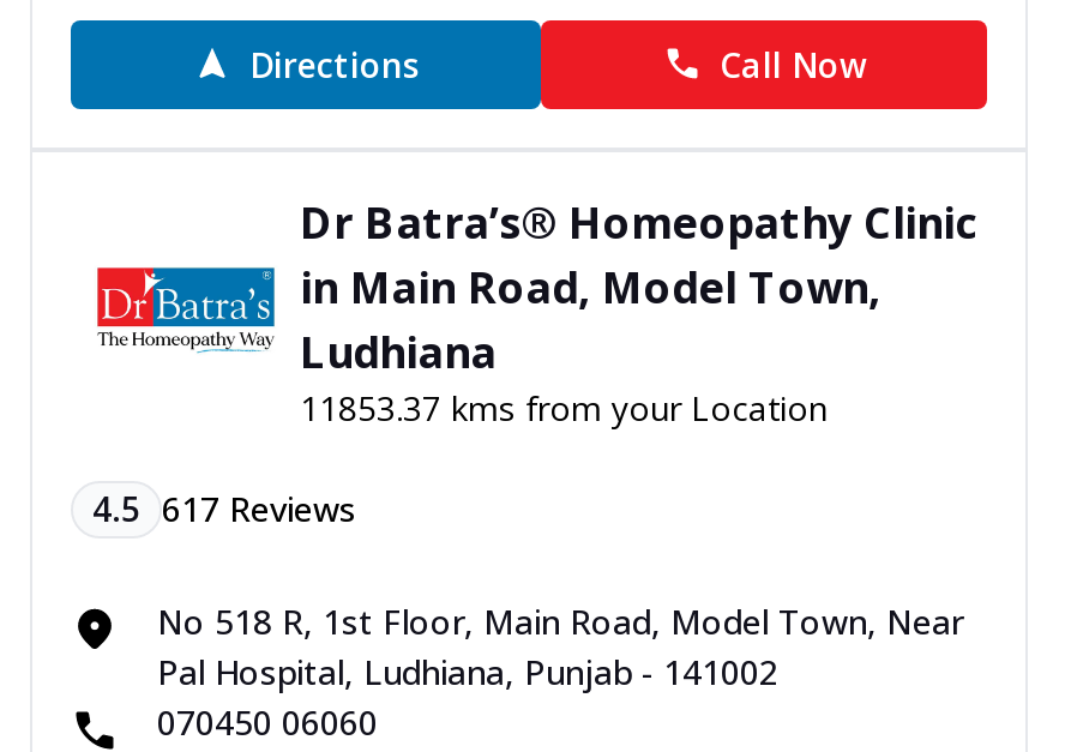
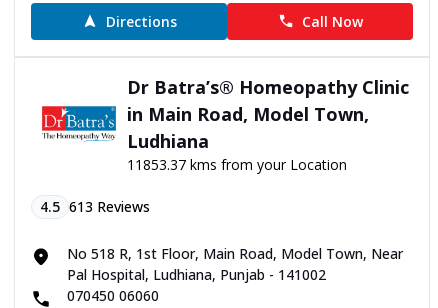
- 4.5 617 Reviews
+ 4.5 613 Reviews
